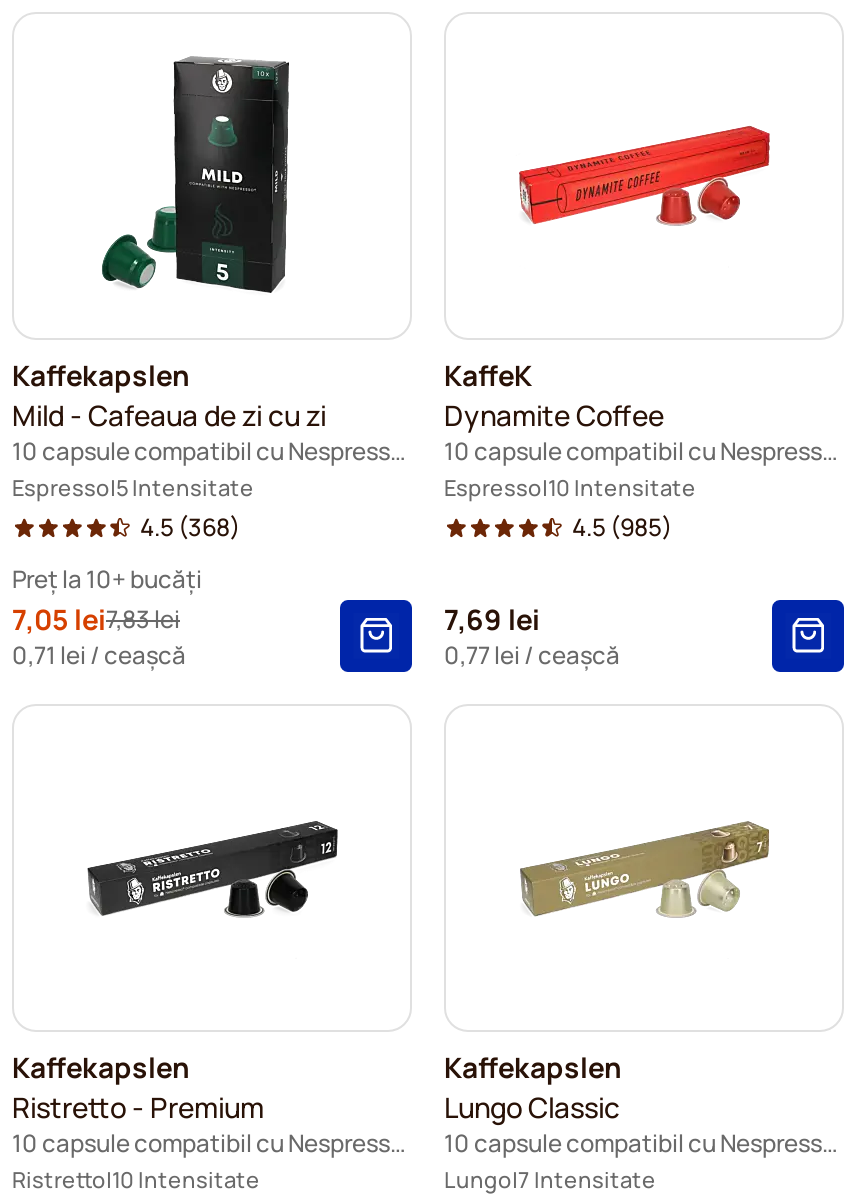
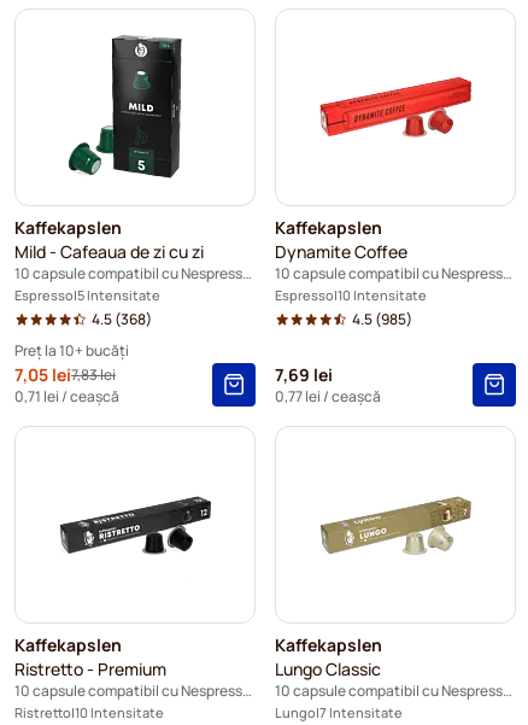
- KaffeK
+ Kaffekapslen
